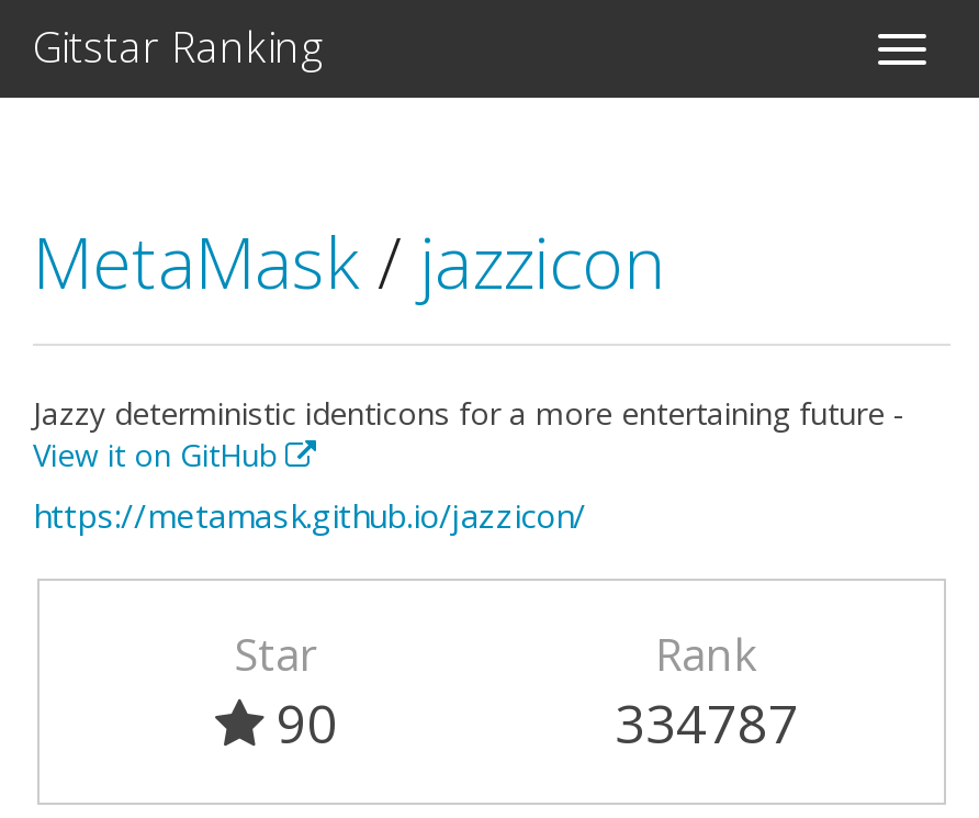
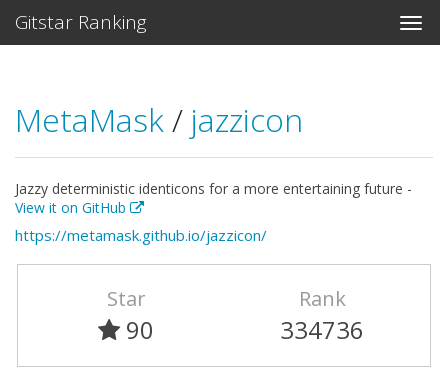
- 334787
+ 334736
